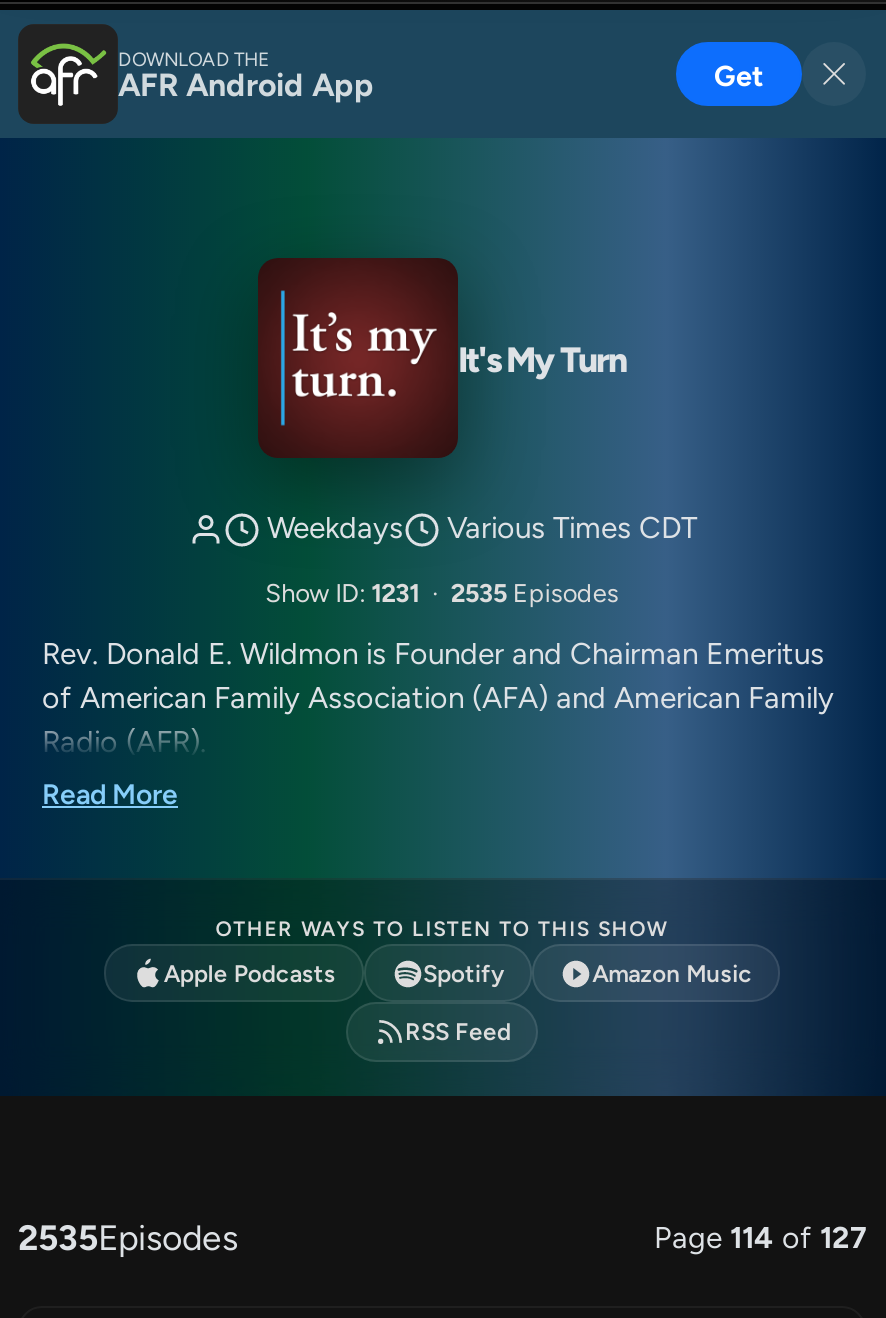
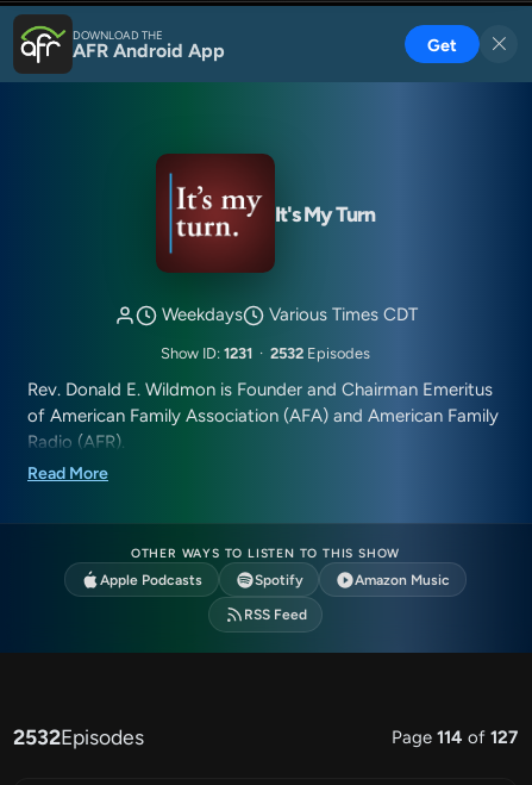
- Show ID: 1231 · 2535 Episodes
+ Show ID: 1231 · 2532 Episodes

- 2535Episodes
+ 2532Episodes
